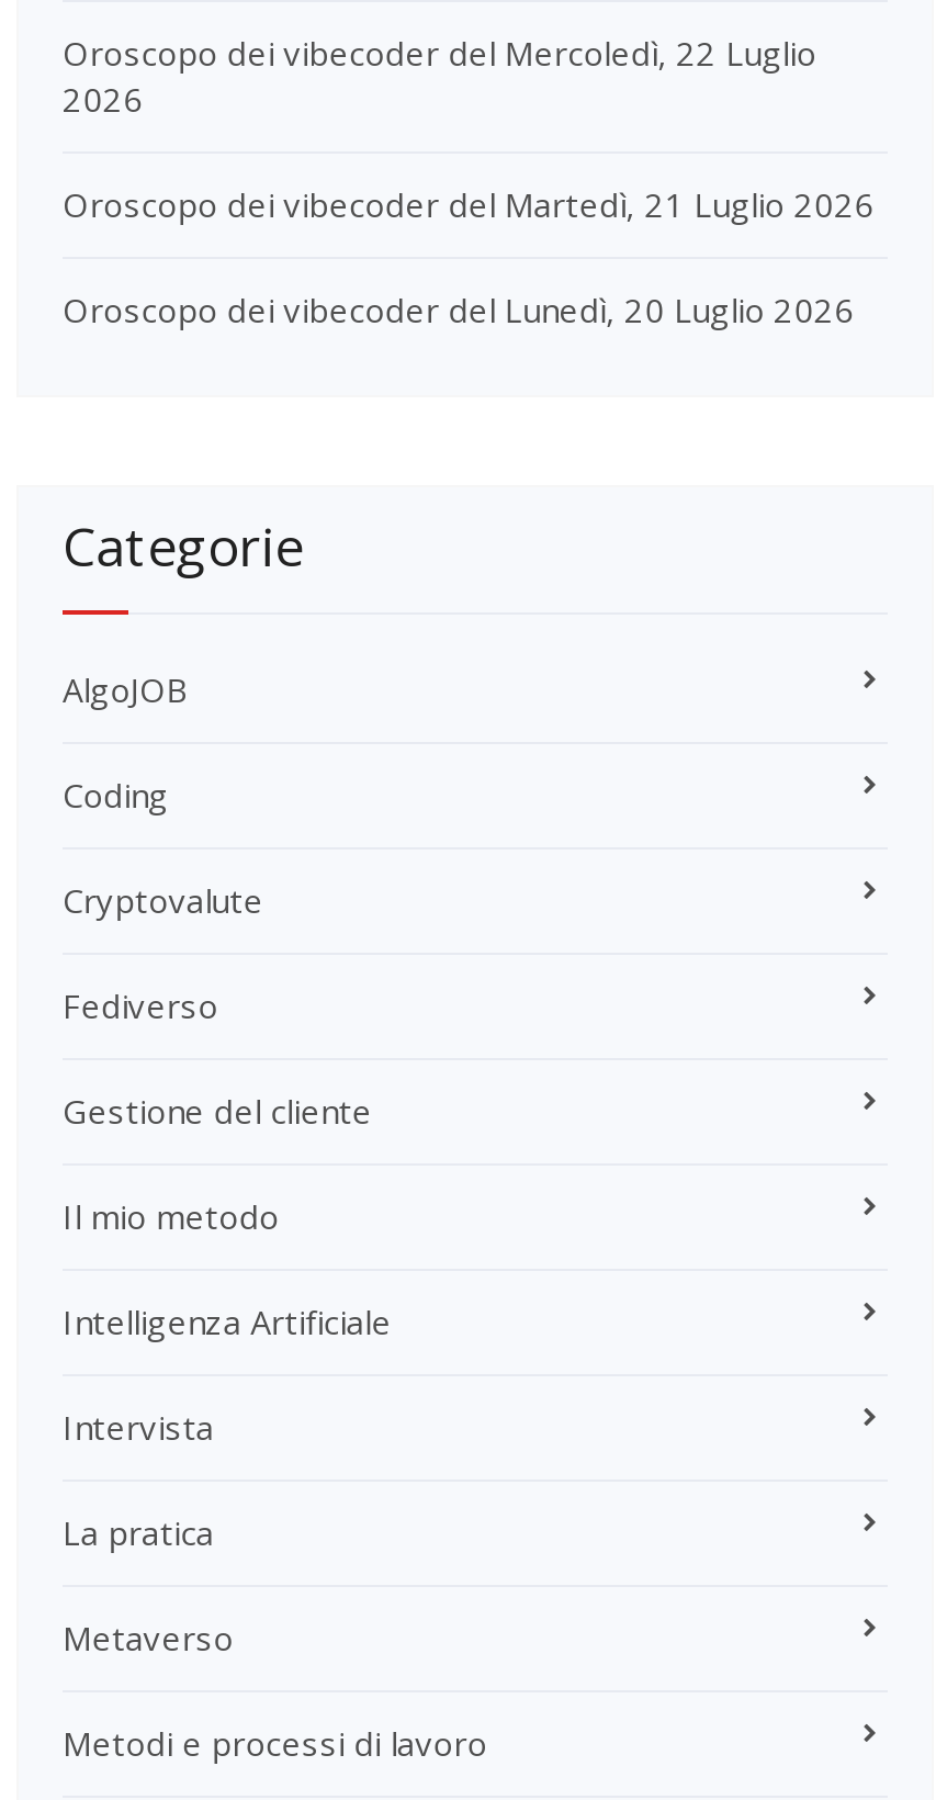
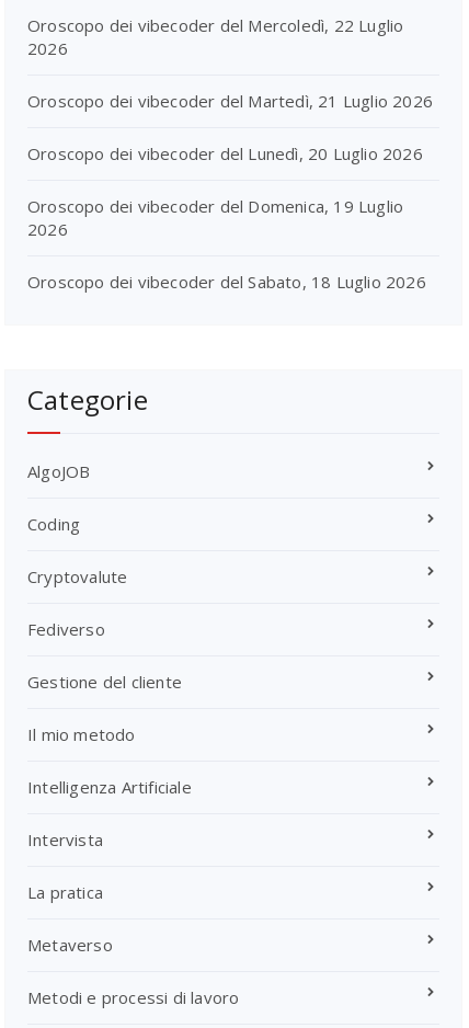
+ Oroscopo dei vibecoder del Domenica, 19 Luglio
+ 2026
+ Oroscopo dei vibecoder del Sabato, 18 Luglio 2026
